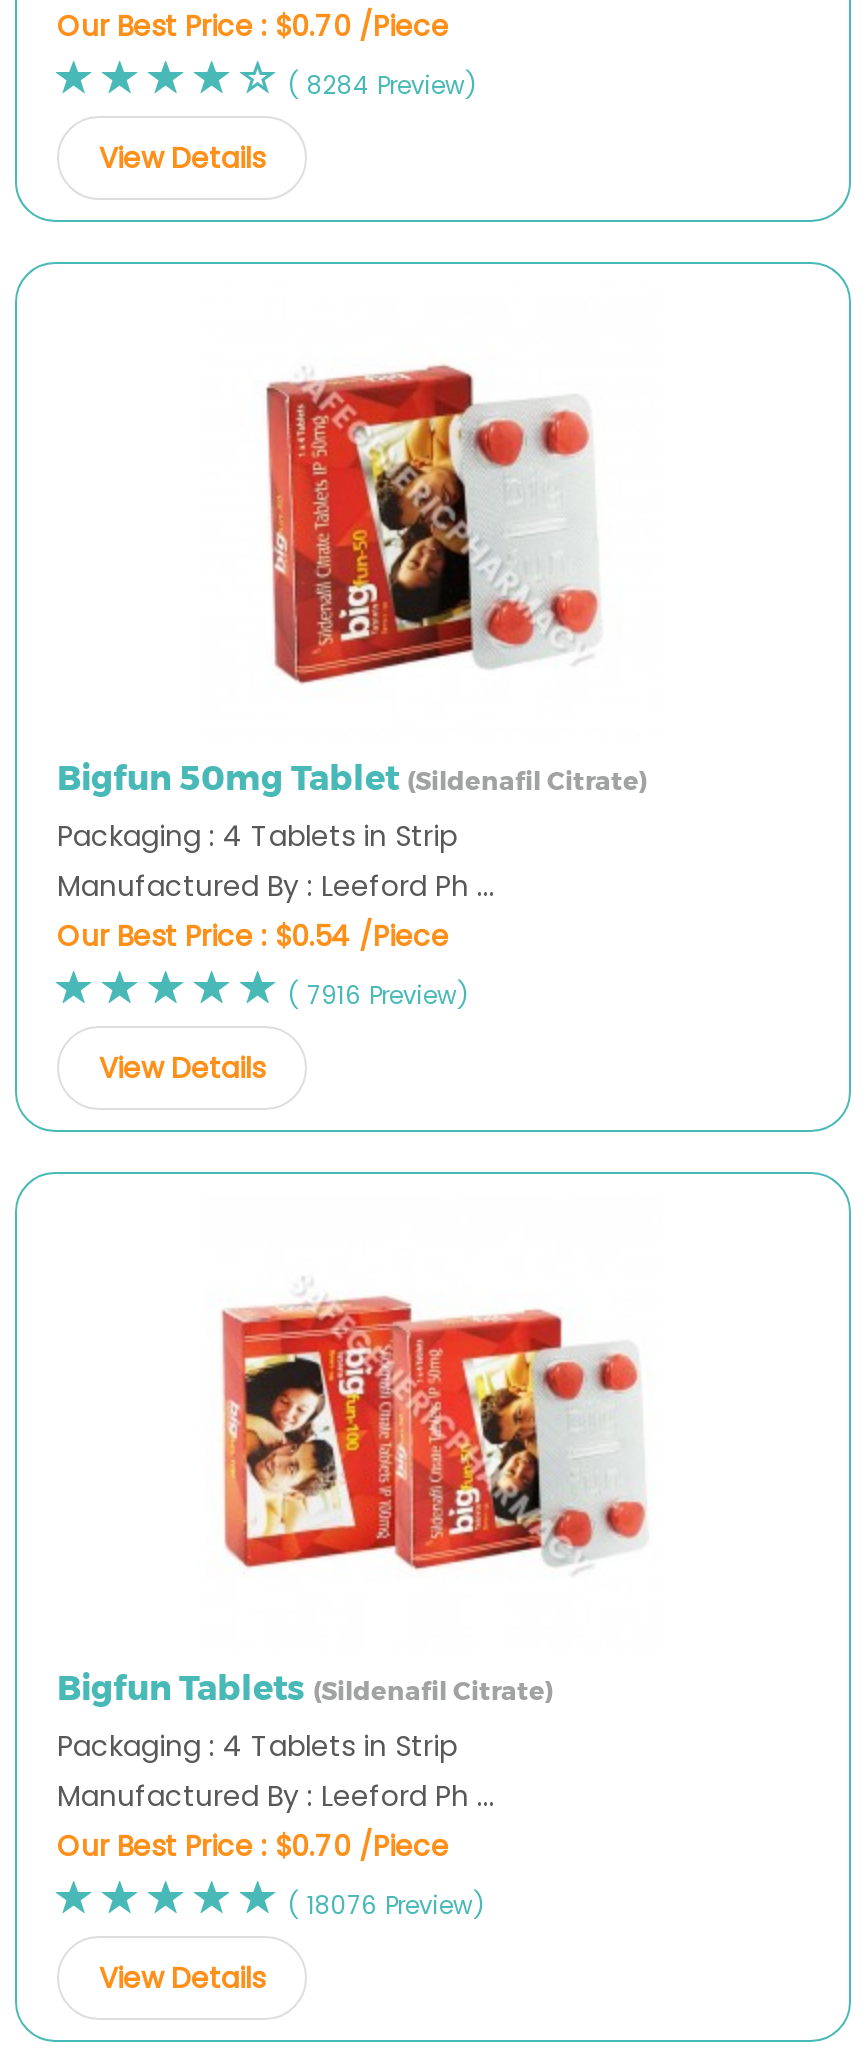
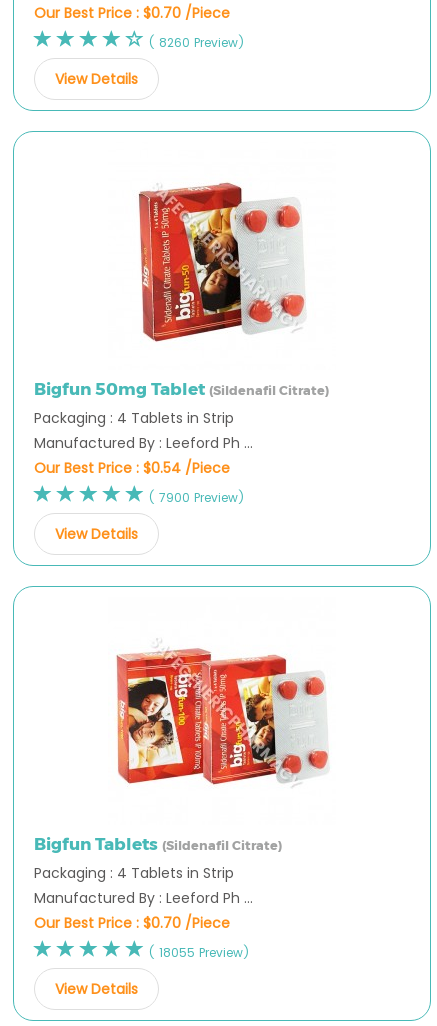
- ( 8284 Preview)
+ ( 8260 Preview)

- ( 7916 Preview)
+ ( 7900 Preview)

- ( 18076 Preview)
+ ( 18055 Preview)
